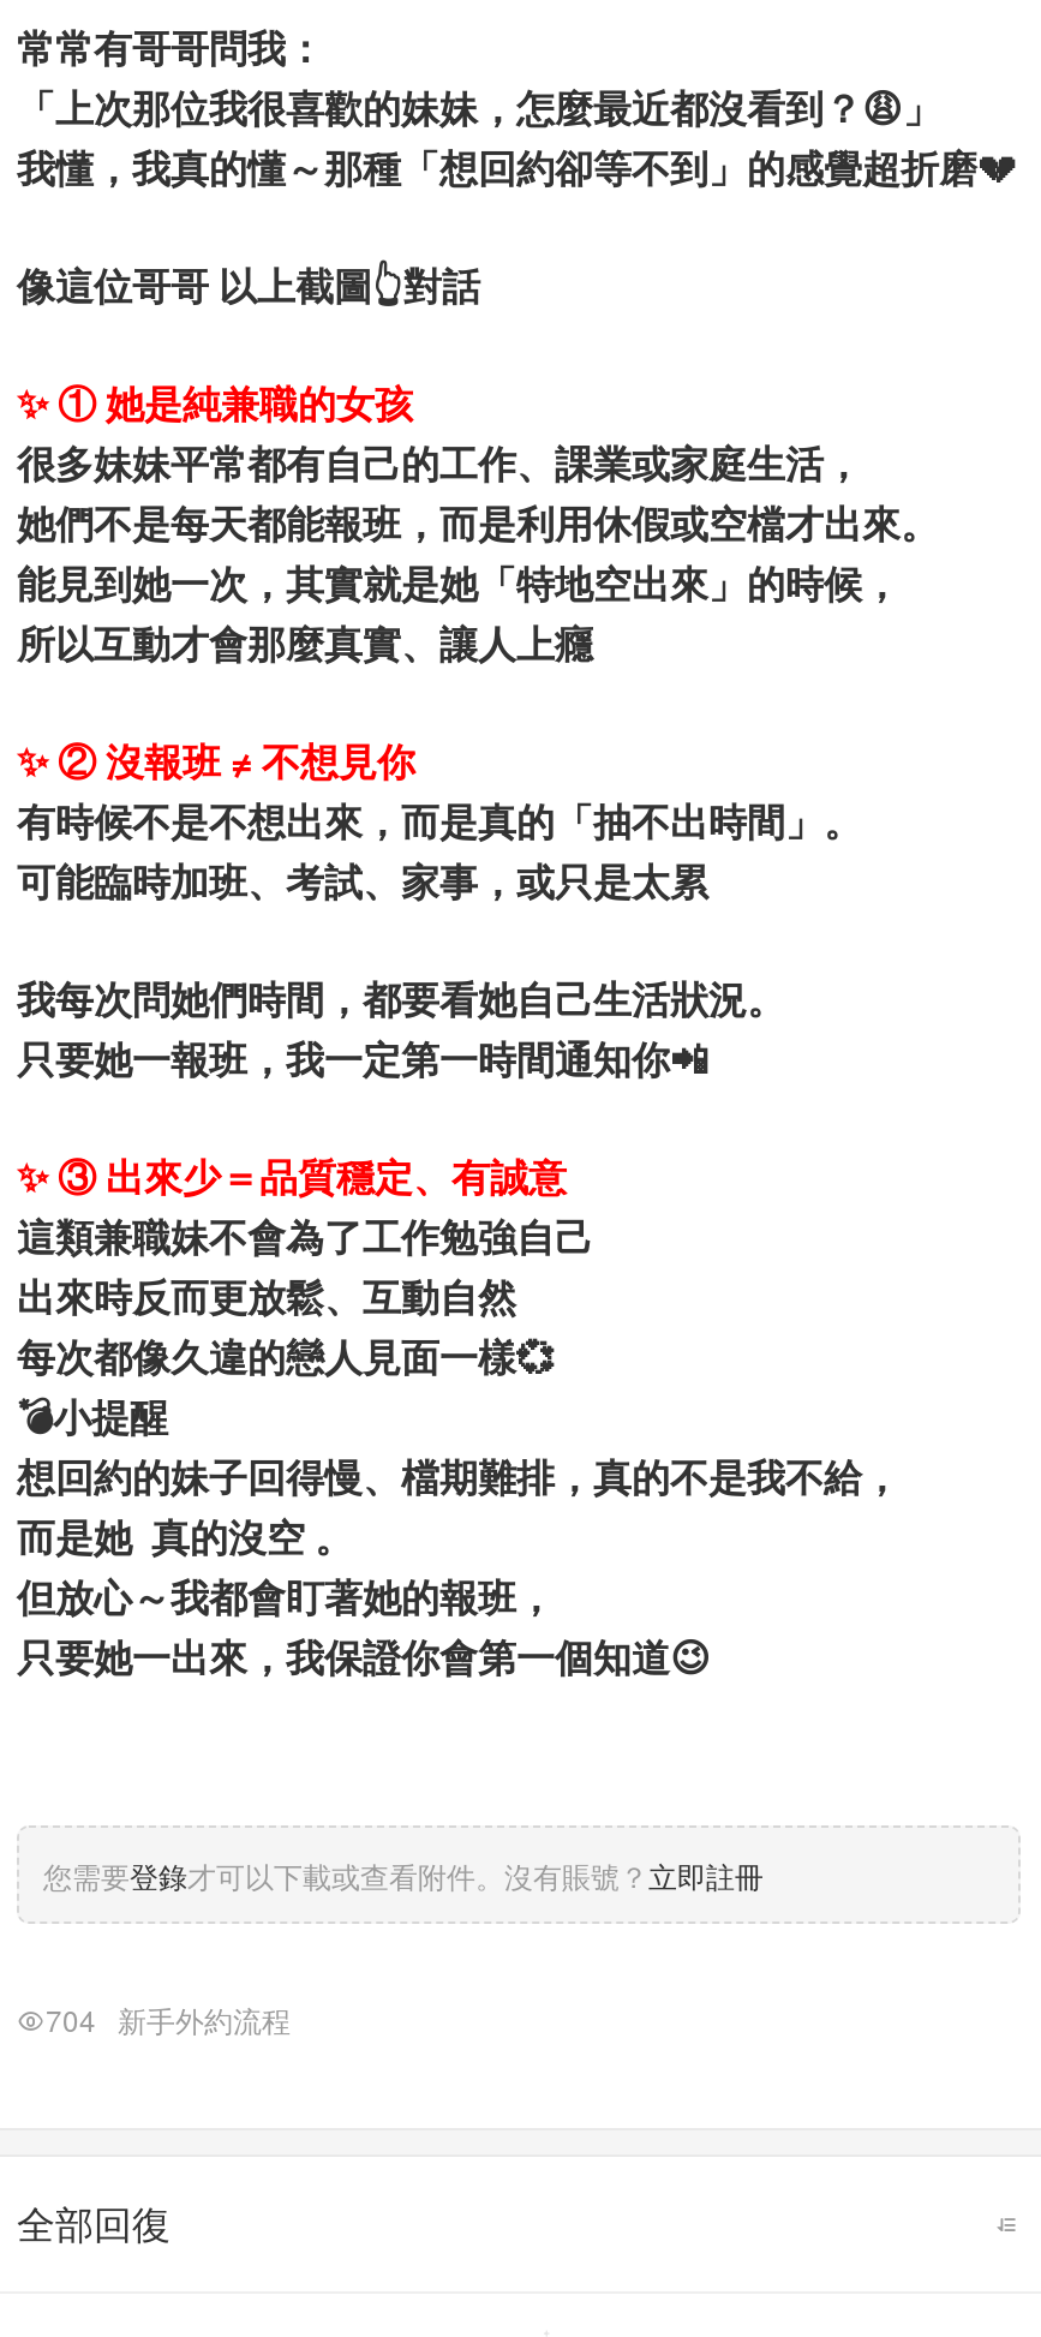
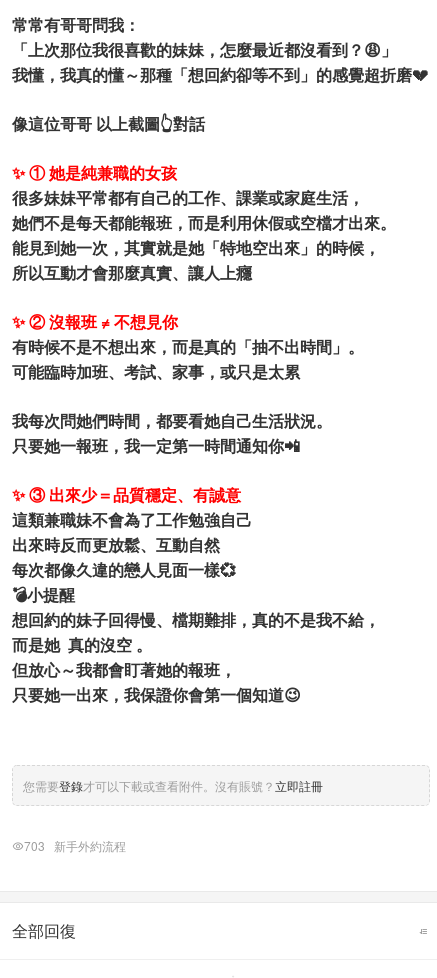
- 704 新手外約流程
+ 703 新手外約流程
